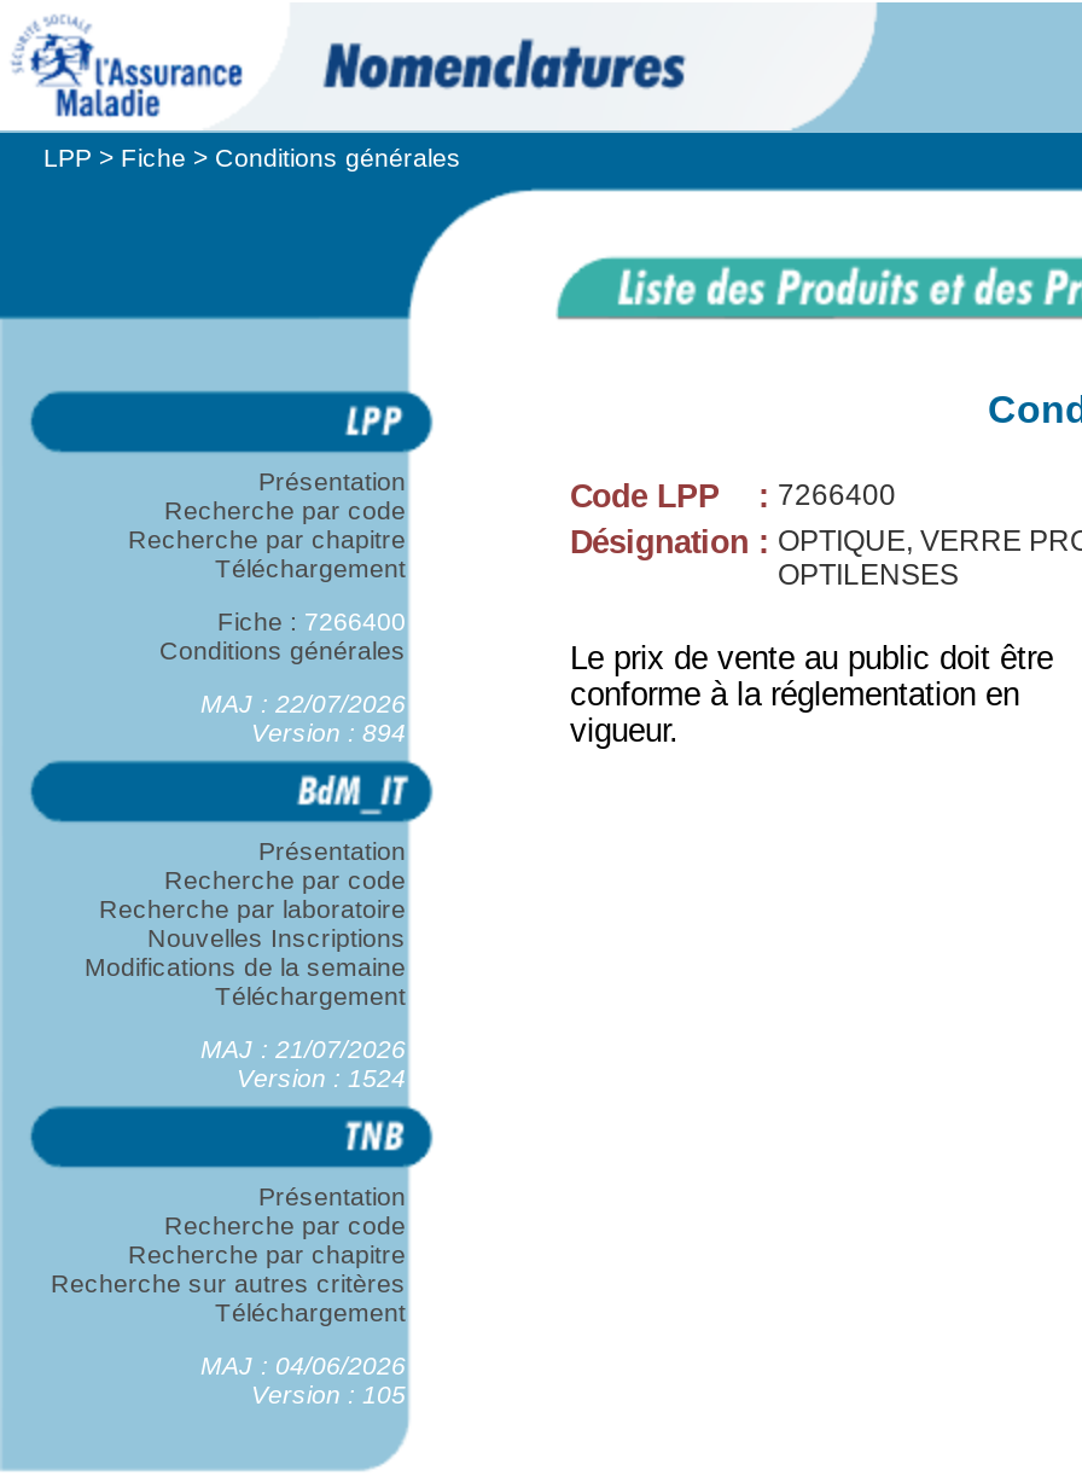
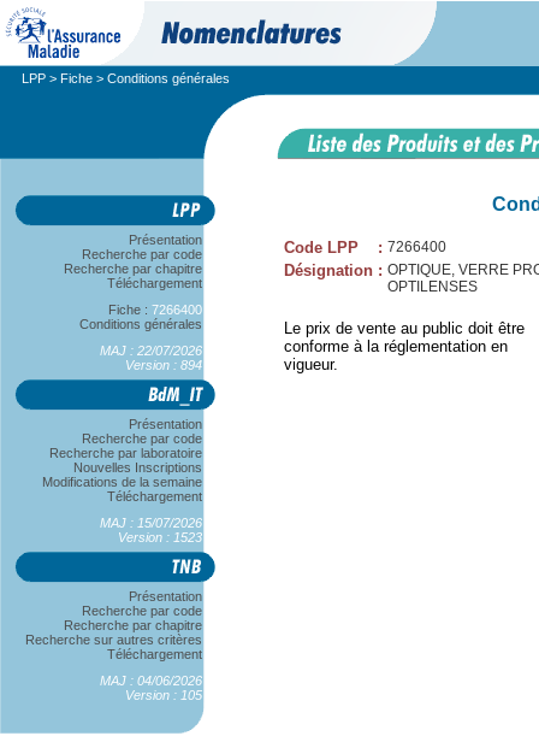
- MAJ : 21/07/2026
+ MAJ : 15/07/2026

- Version : 1524
+ Version : 1523
